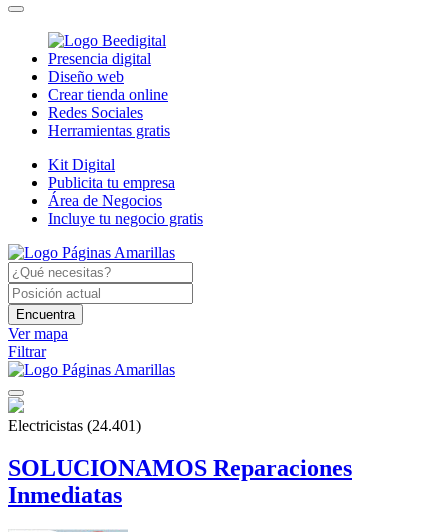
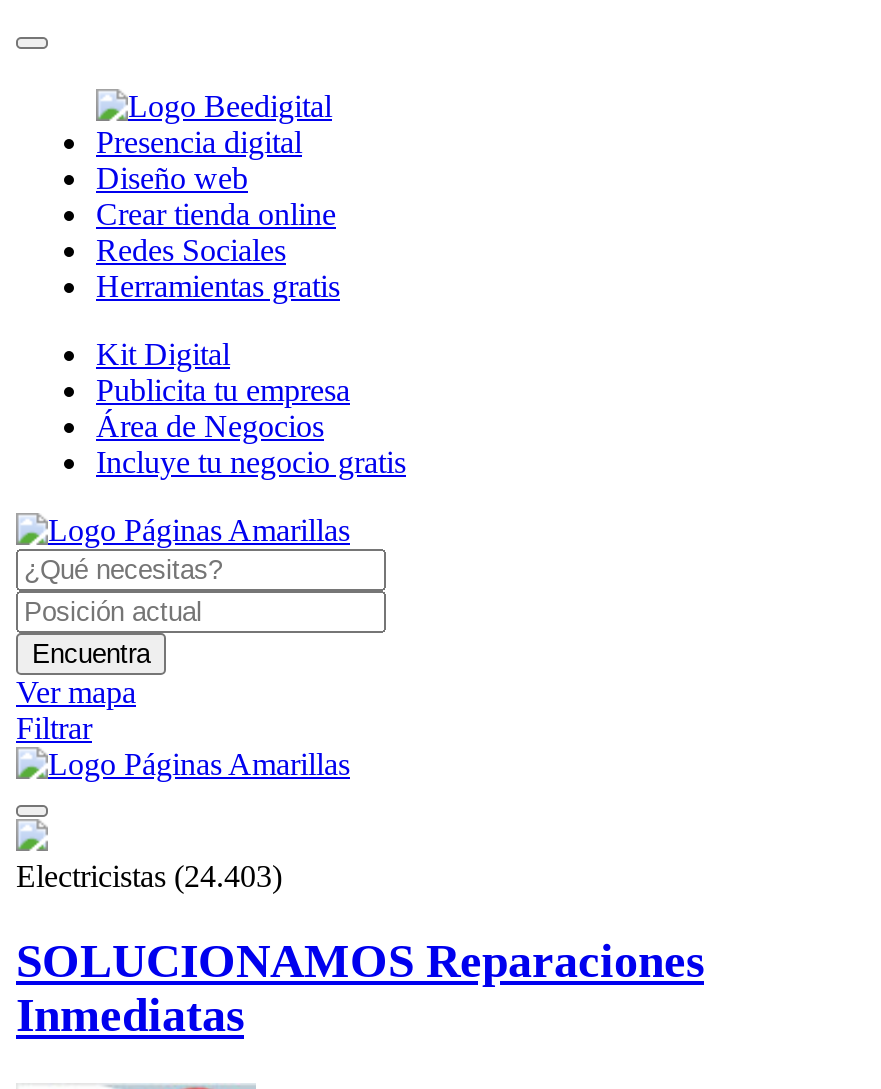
- Electricistas (24.401)
+ Electricistas (24.403)
